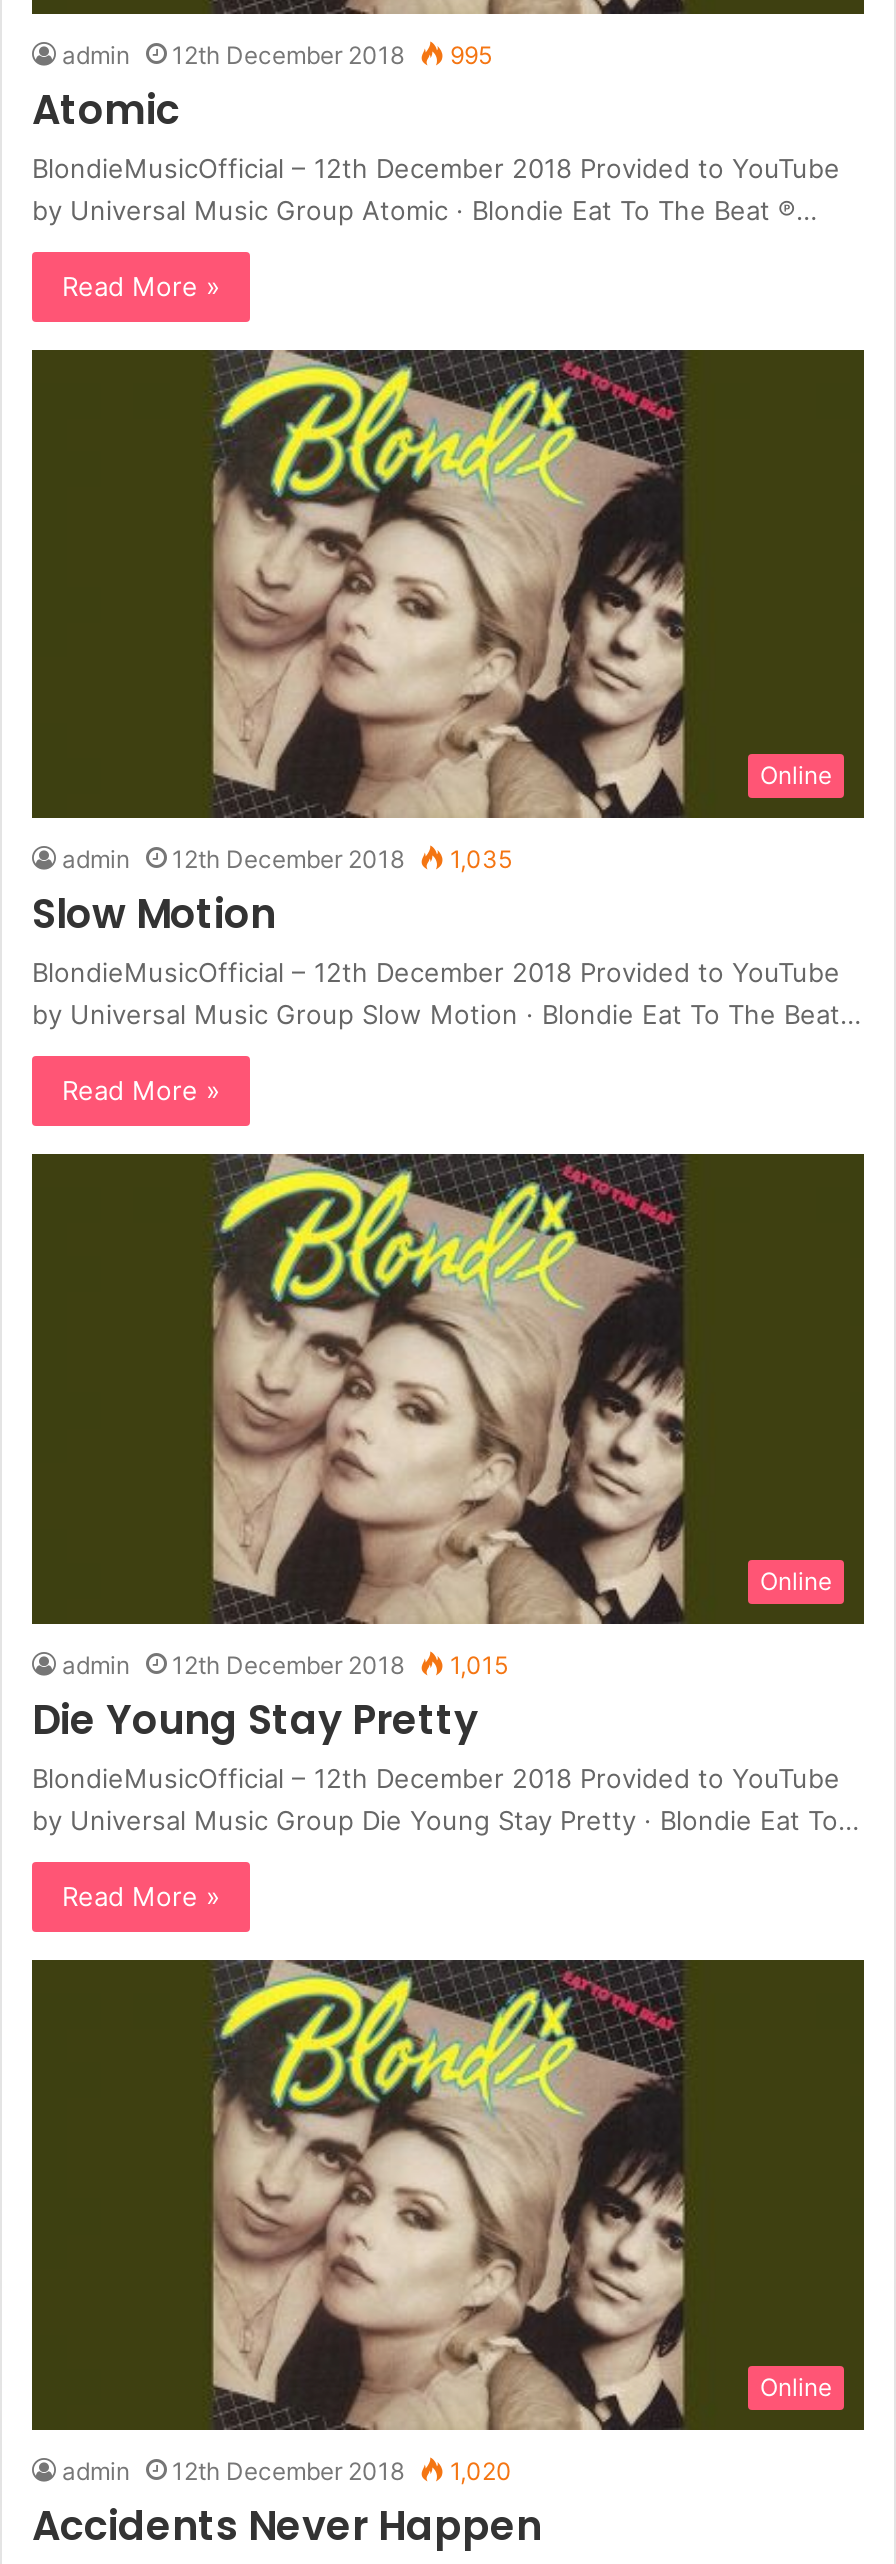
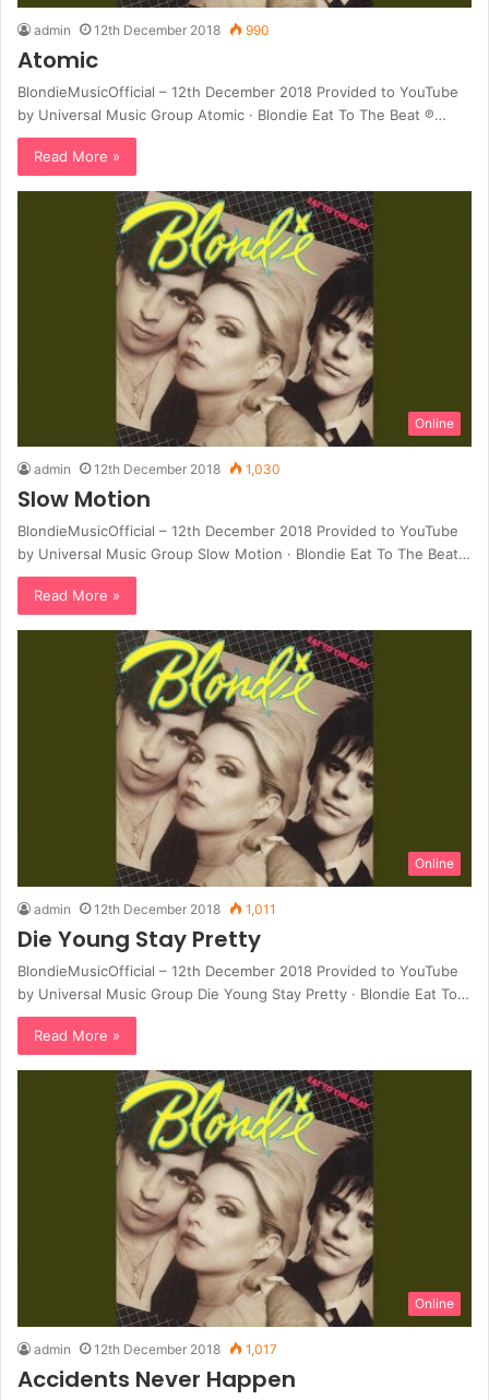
- admin 12th December 2018 995
+ admin 12th December 2018 990

- admin 12th December 2018 1,035
+ admin 12th December 2018 1,030

- admin 12th December 2018 1,015
+ admin 12th December 2018 1,011

- admin 12th December 2018 1,020
+ admin 12th December 2018 1,017
